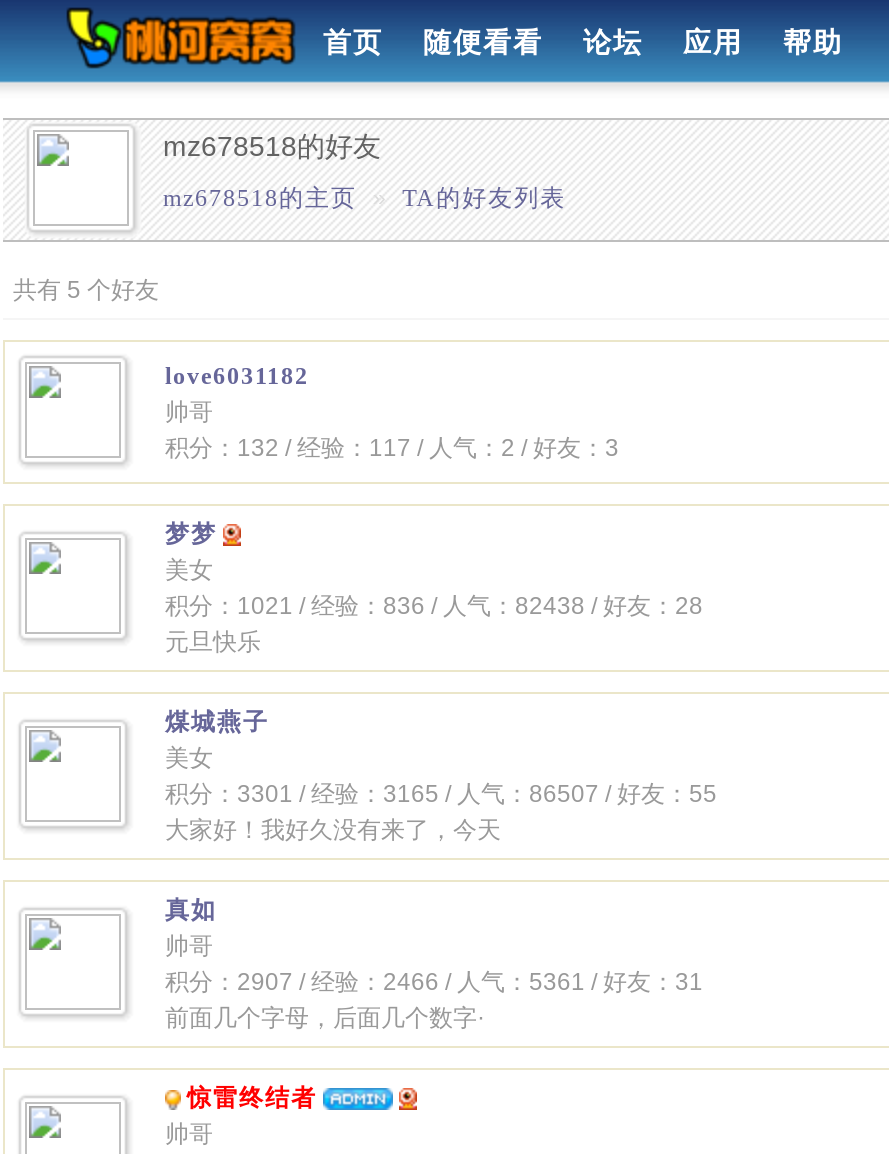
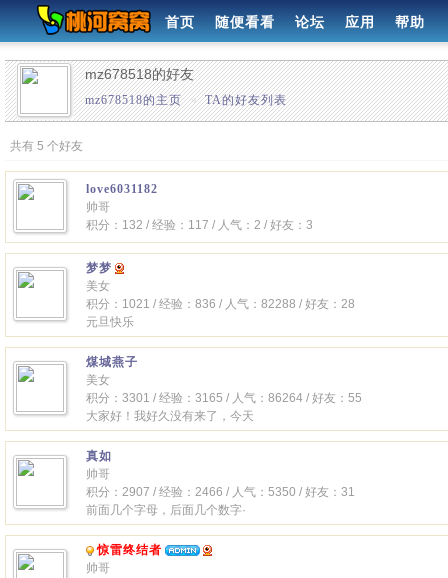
- 积分：1021 / 经验：836 / 人气：82438 / 好友：28
+ 积分：1021 / 经验：836 / 人气：82288 / 好友：28

- 积分：3301 / 经验：3165 / 人气：86507 / 好友：55
+ 积分：3301 / 经验：3165 / 人气：86264 / 好友：55

- 积分：2907 / 经验：2466 / 人气：5361 / 好友：31
+ 积分：2907 / 经验：2466 / 人气：5350 / 好友：31
